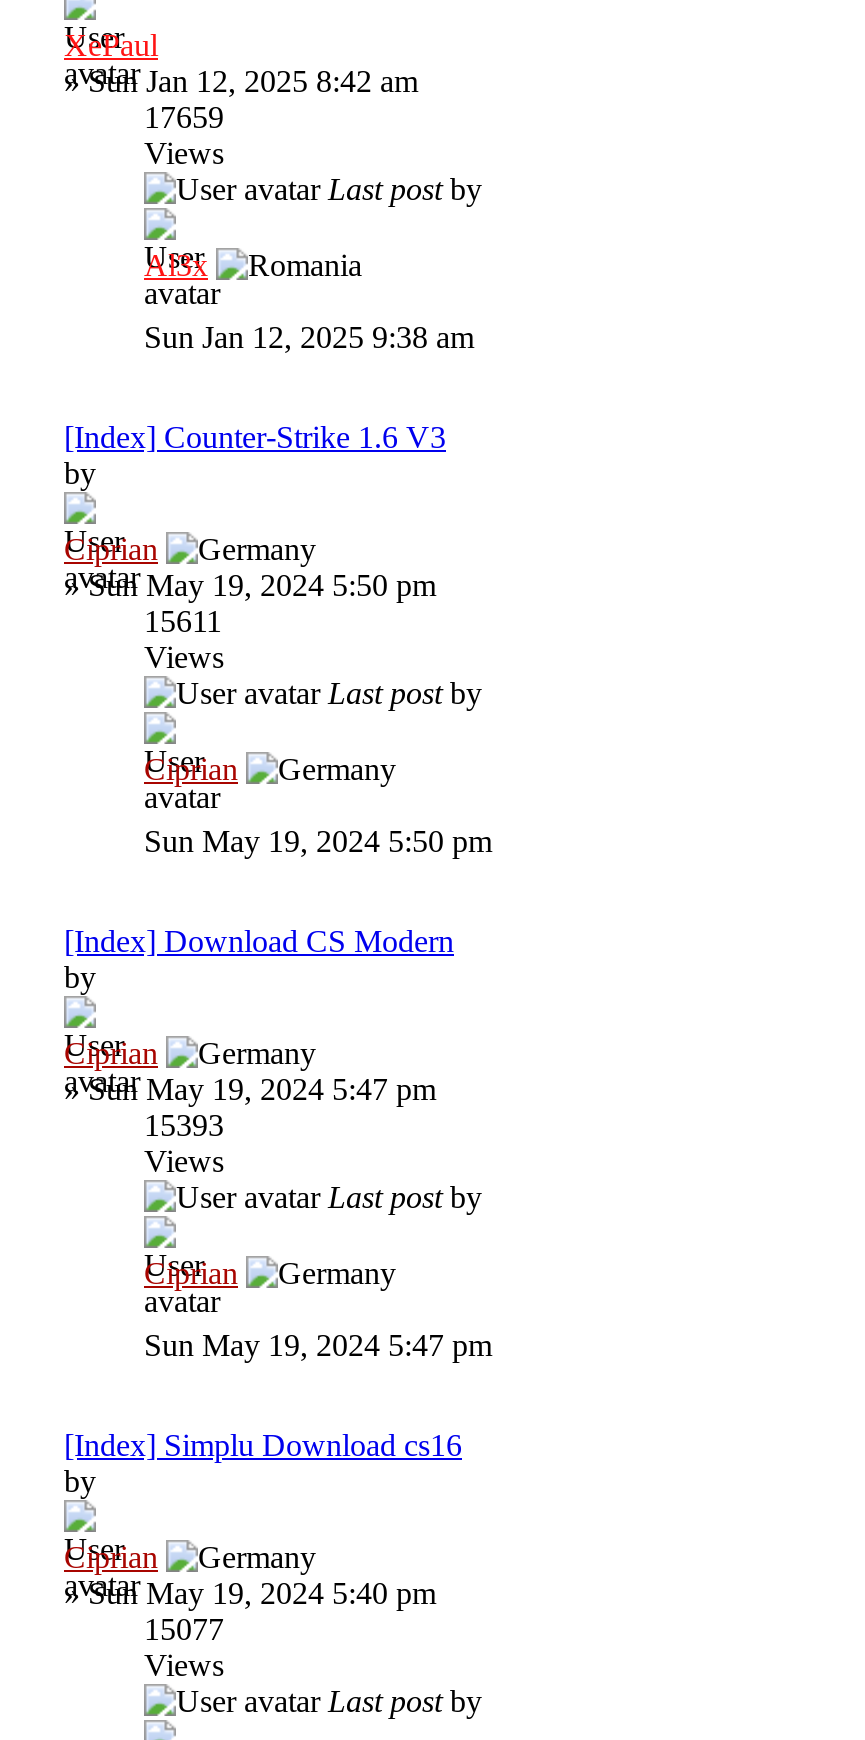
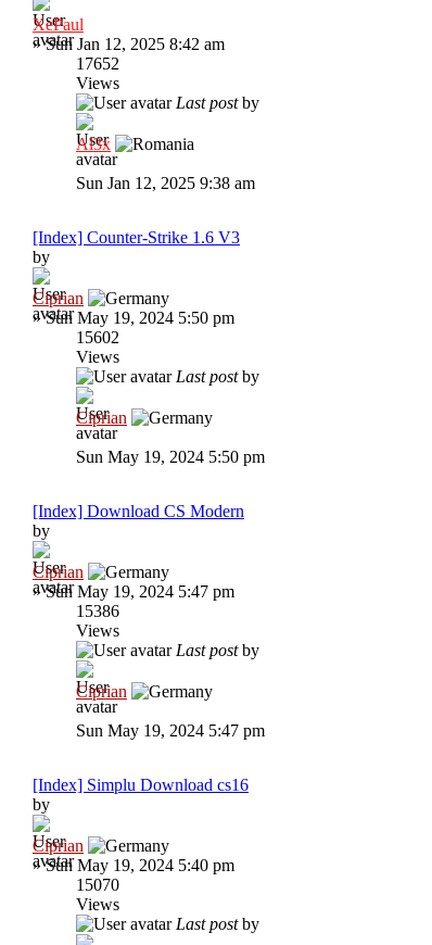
- 17659
+ 17652

- 15611
+ 15602

- 15393
+ 15386

- 15077
+ 15070
